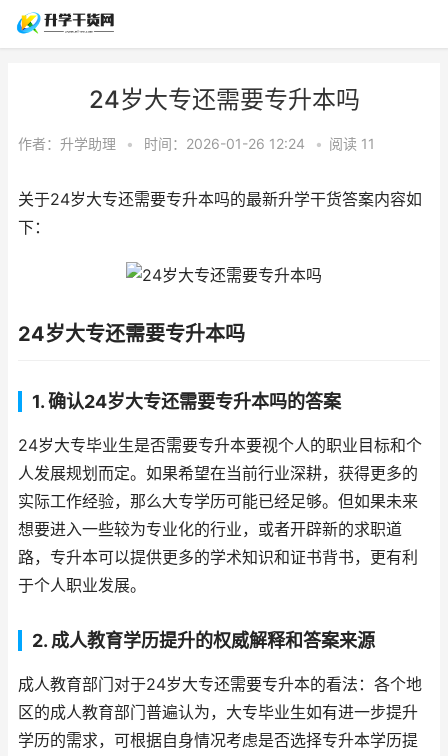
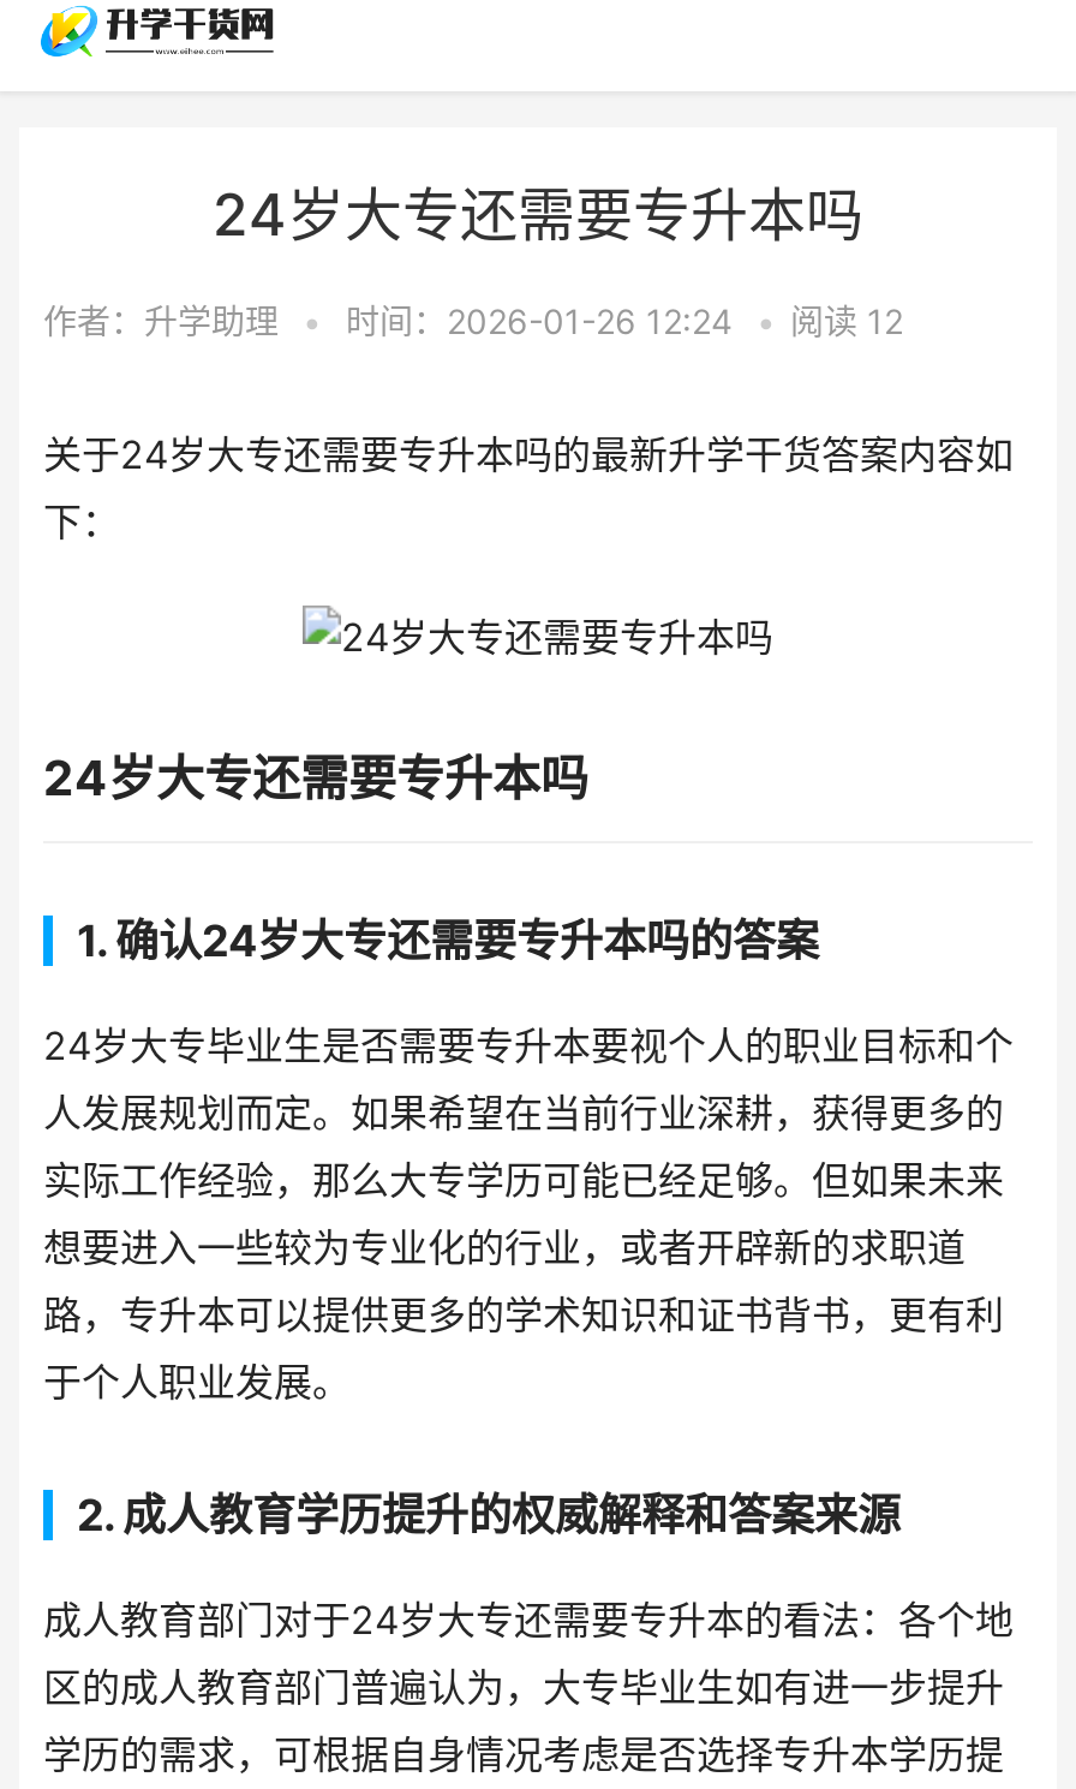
- 作者：升学助理 • 时间：2026-01-26 12:24 • 阅读11
+ 作者：升学助理 • 时间：2026-01-26 12:24 • 阅读12
